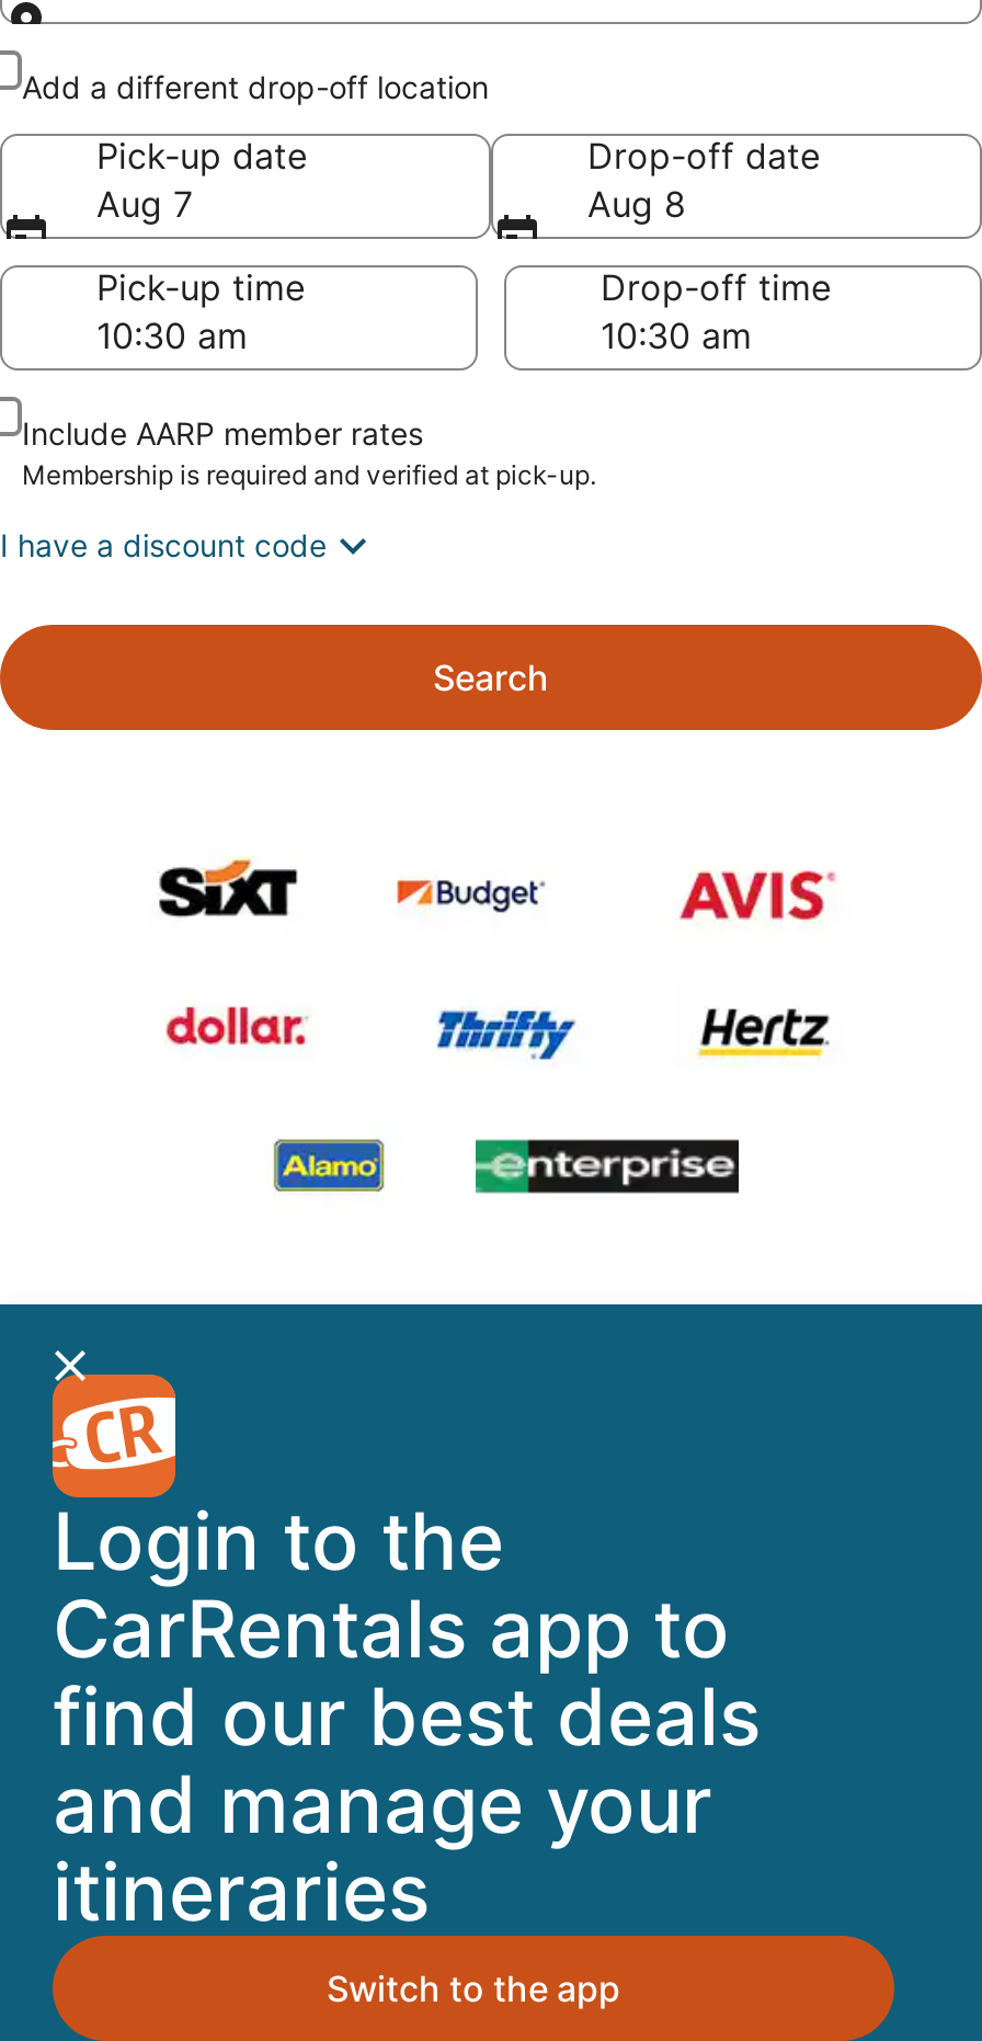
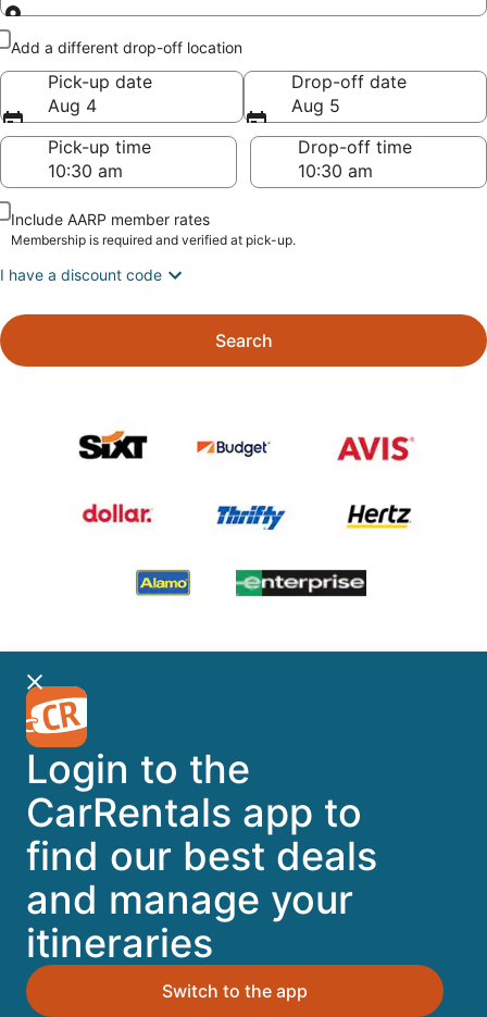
- Aug 7
+ Aug 4

- Aug 8
+ Aug 5
